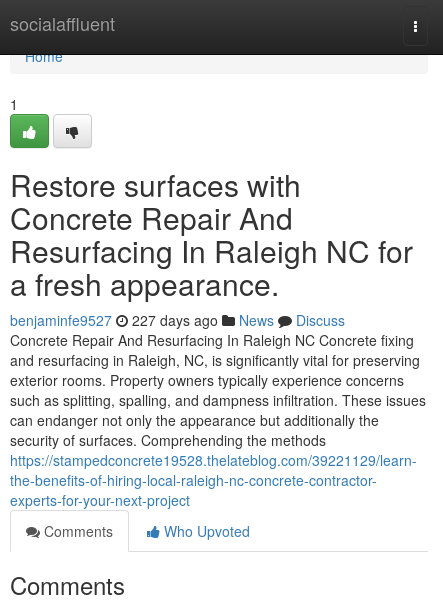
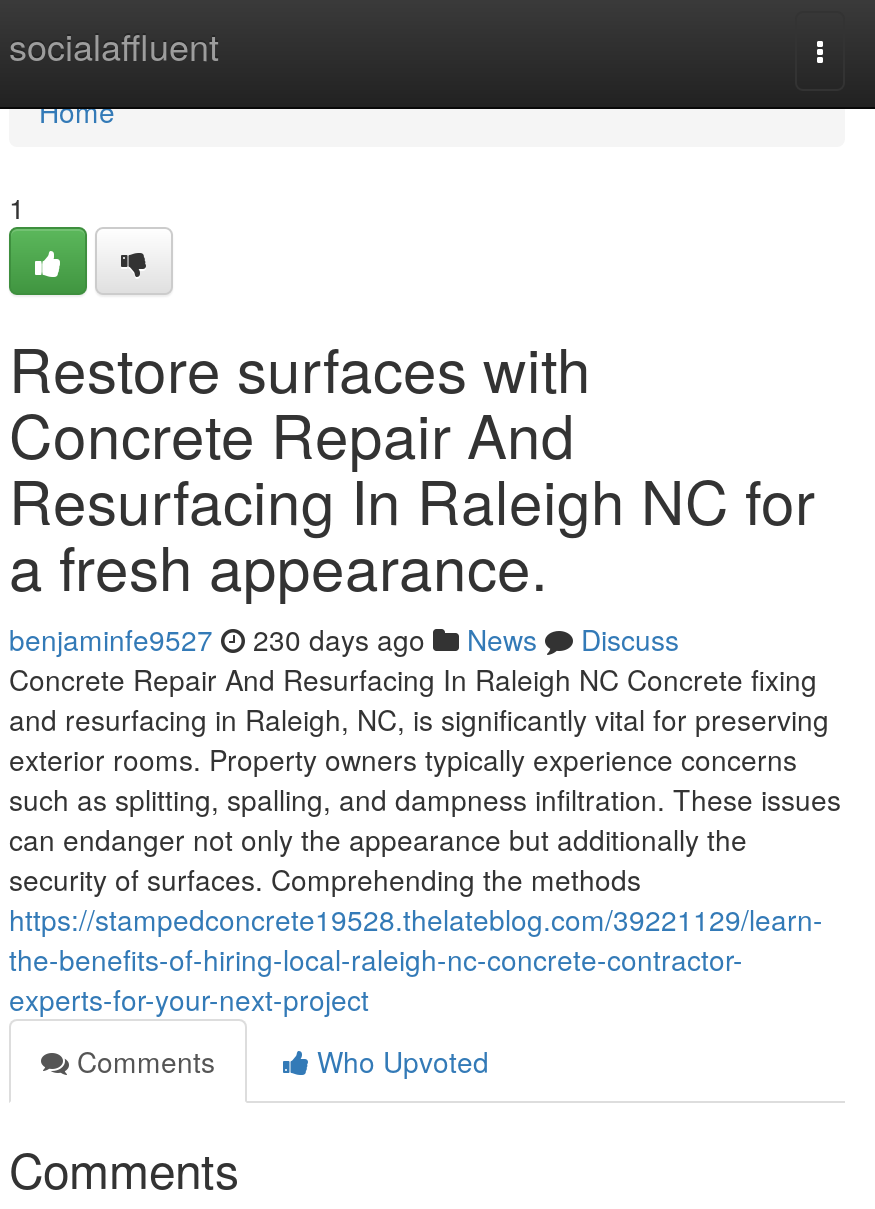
- benjaminfe9527 227 days ago News Discuss
+ benjaminfe9527 230 days ago News Discuss
